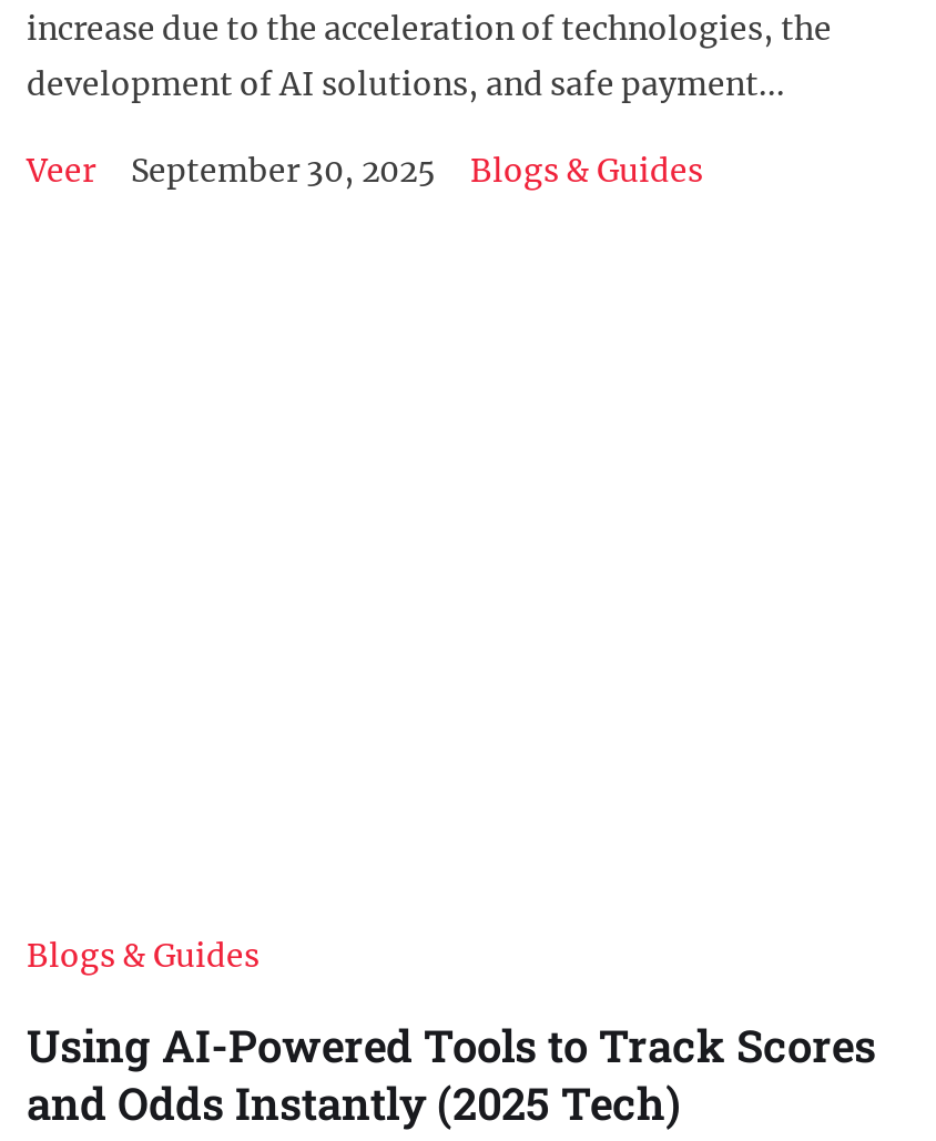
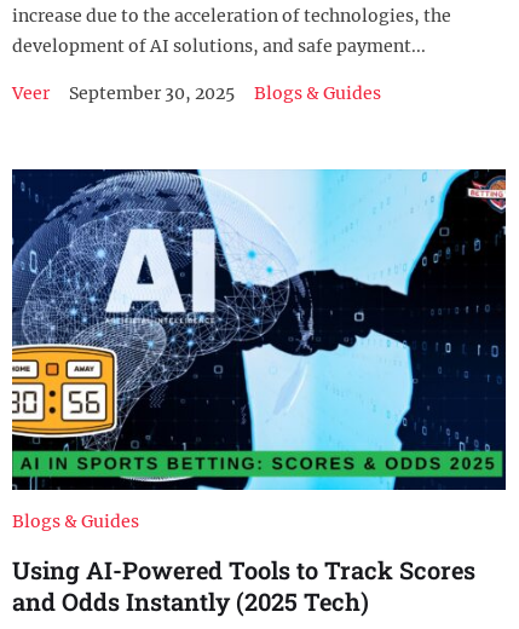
+ [image]
